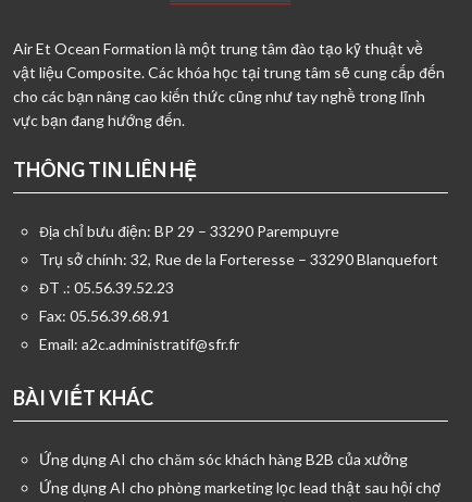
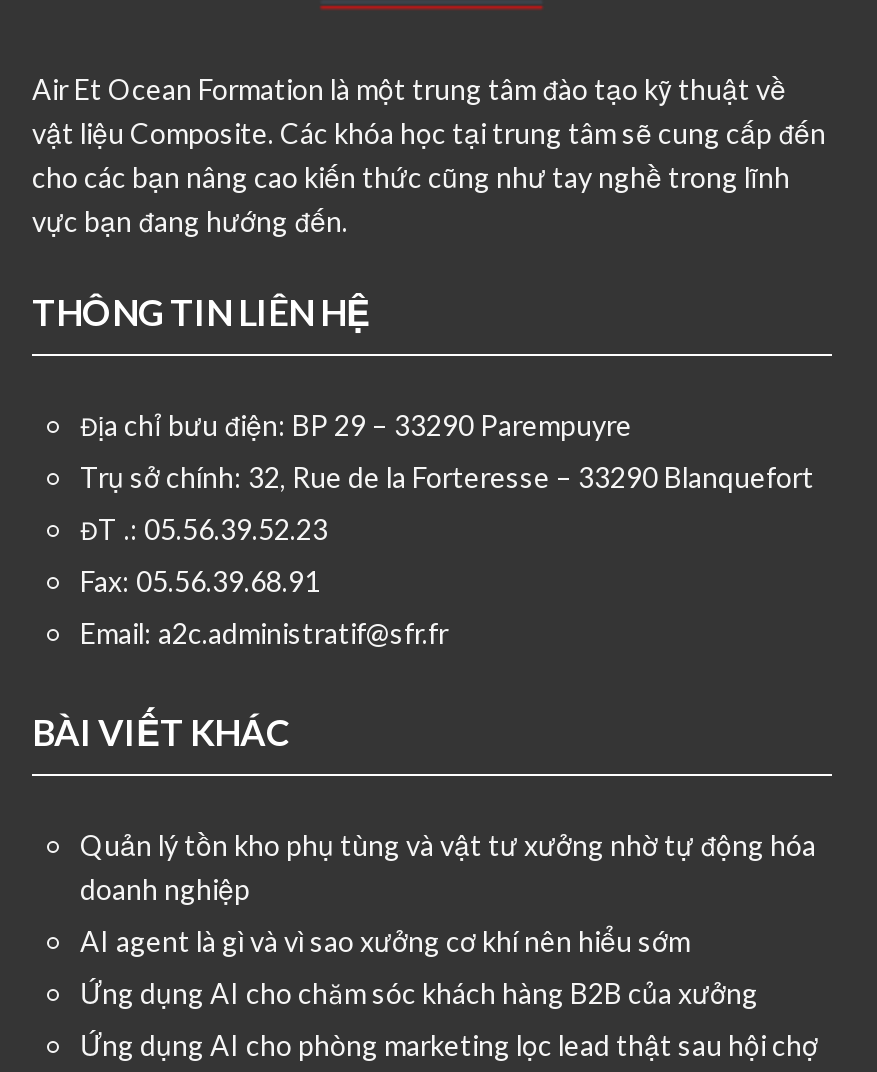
+ Quản lý tồn kho phụ tùng và vật tư xưởng nhờ tự động hóa
+ doanh nghiệp
+ AI agent là gì và vì sao xưởng cơ khí nên hiểu sớm
